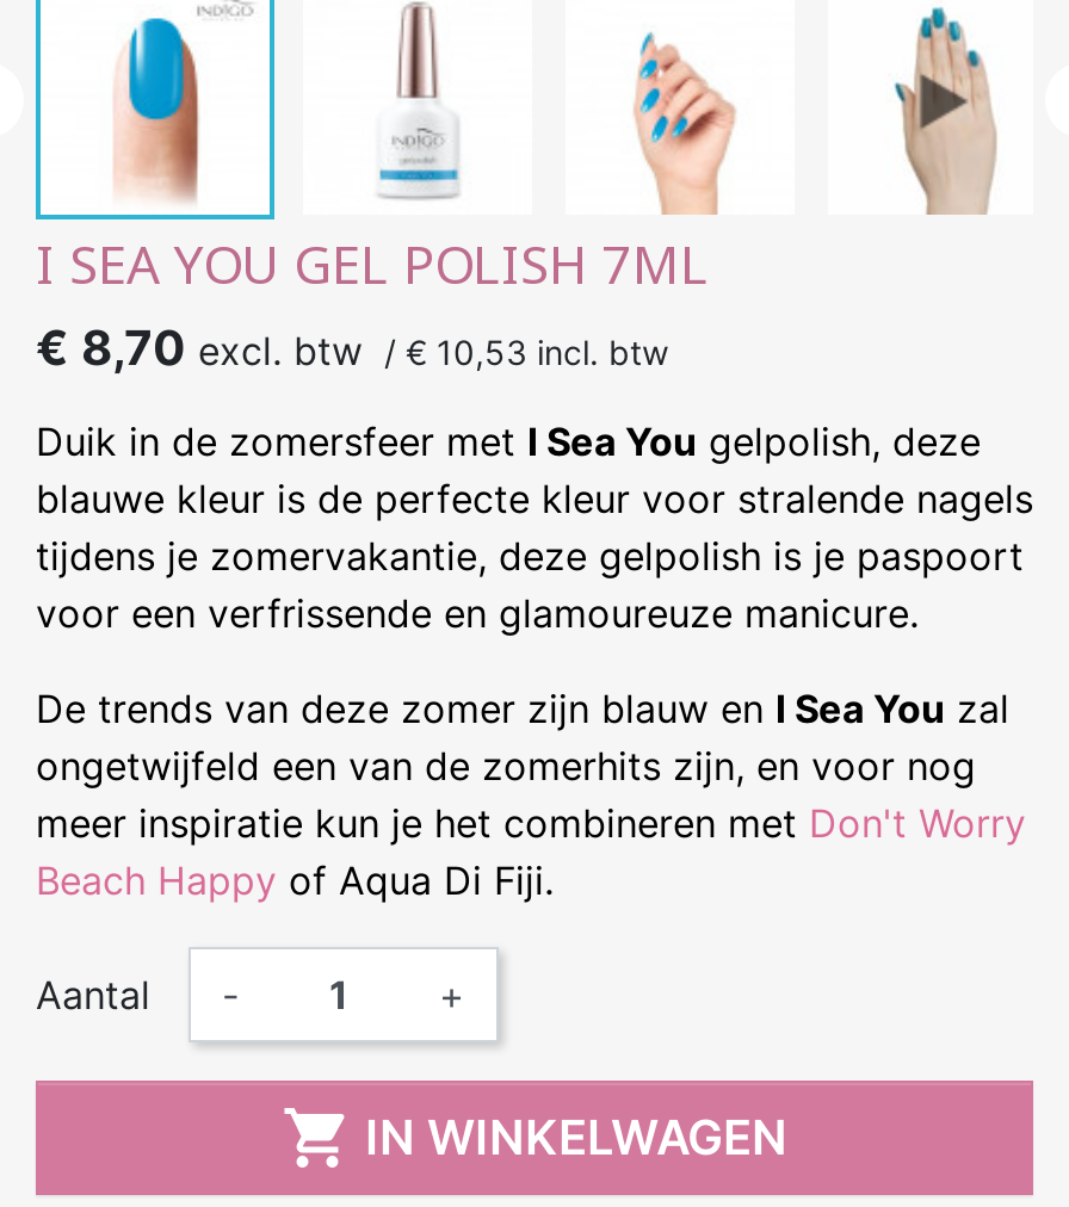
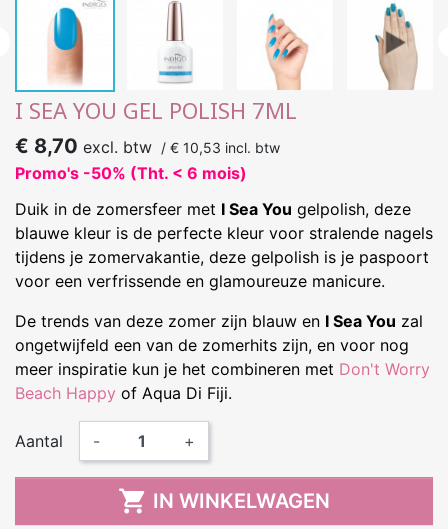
+ Promo's -50% (Tht. < 6 mois)
